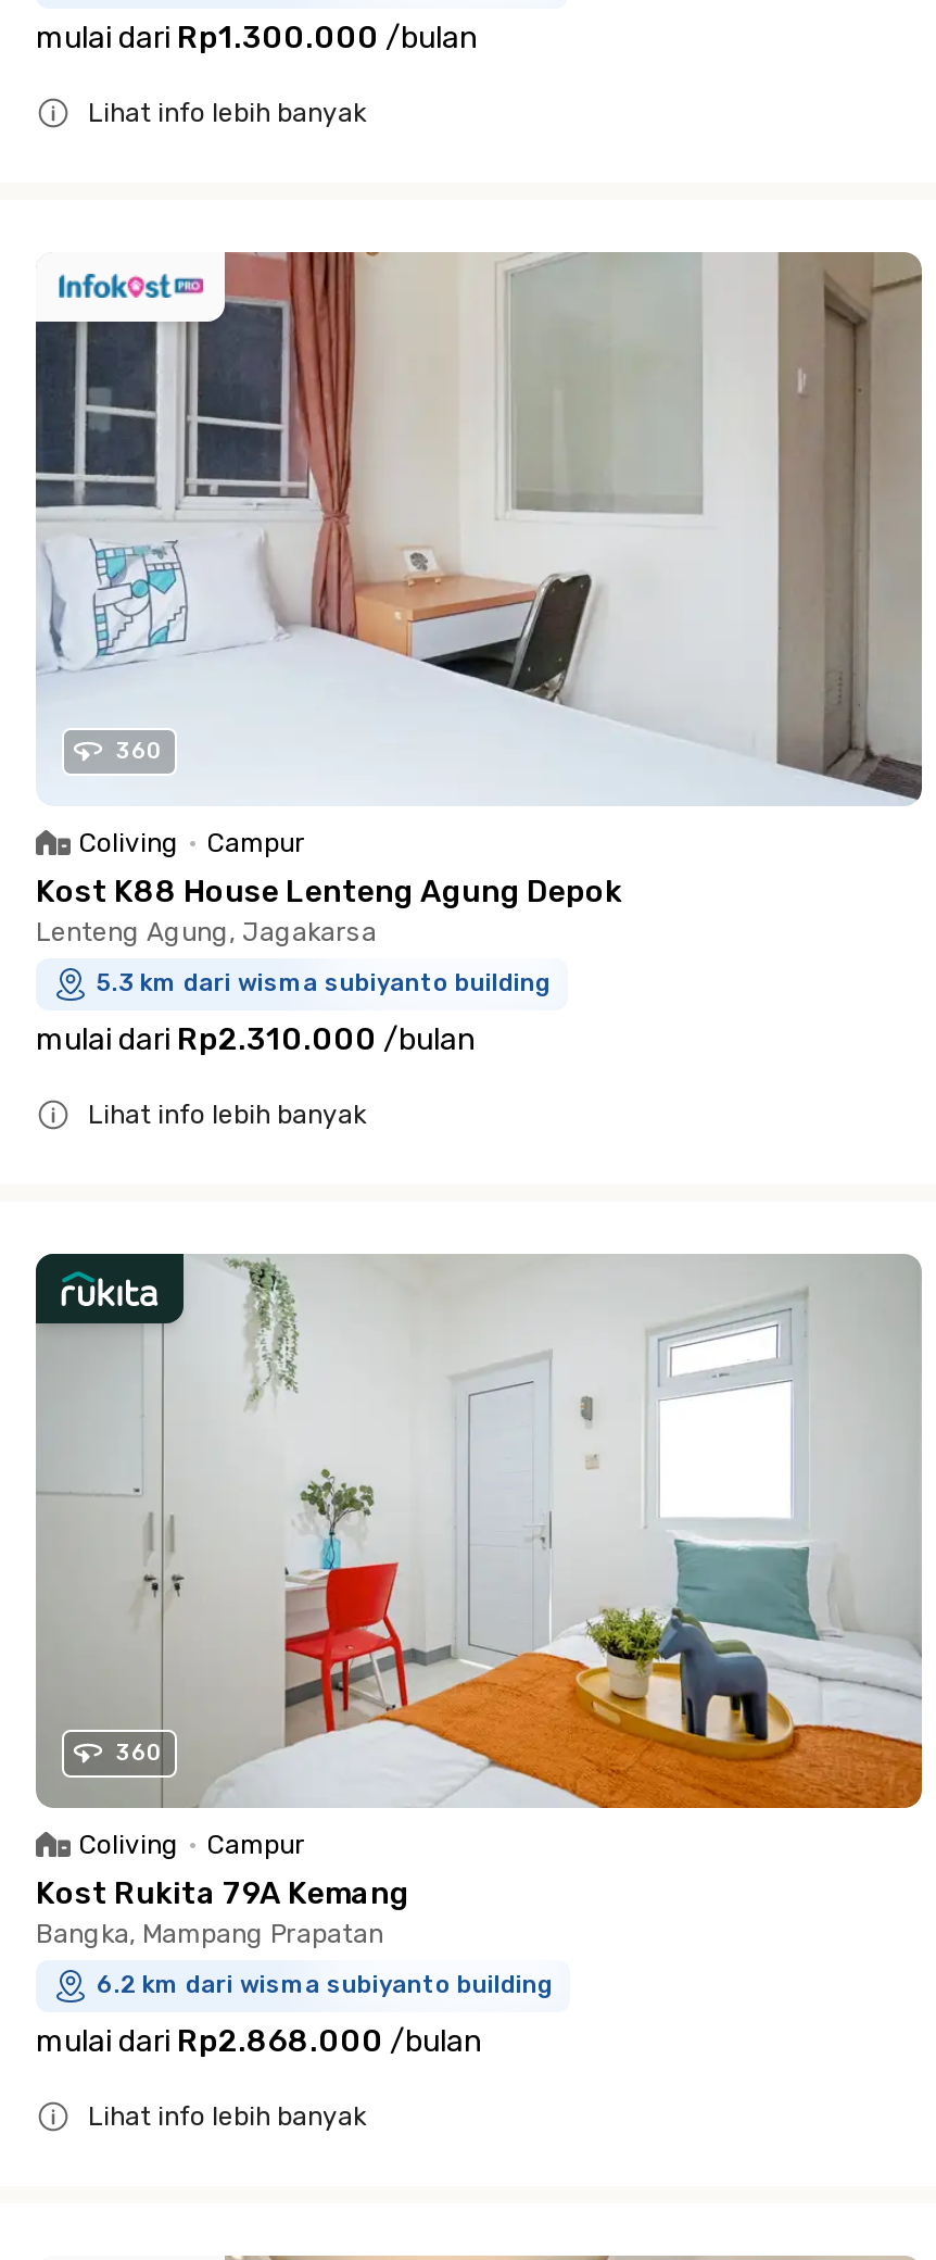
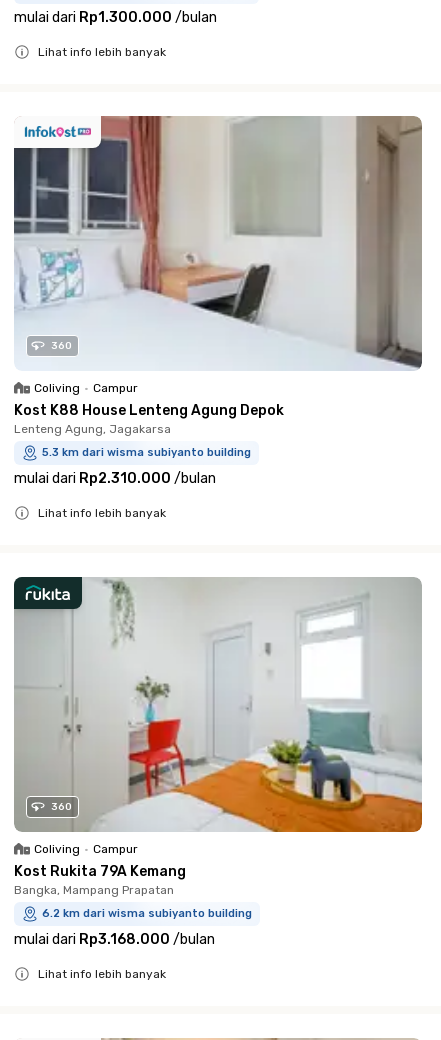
- mulai dari Rp2.868.000 /bulan
+ mulai dari Rp3.168.000 /bulan
